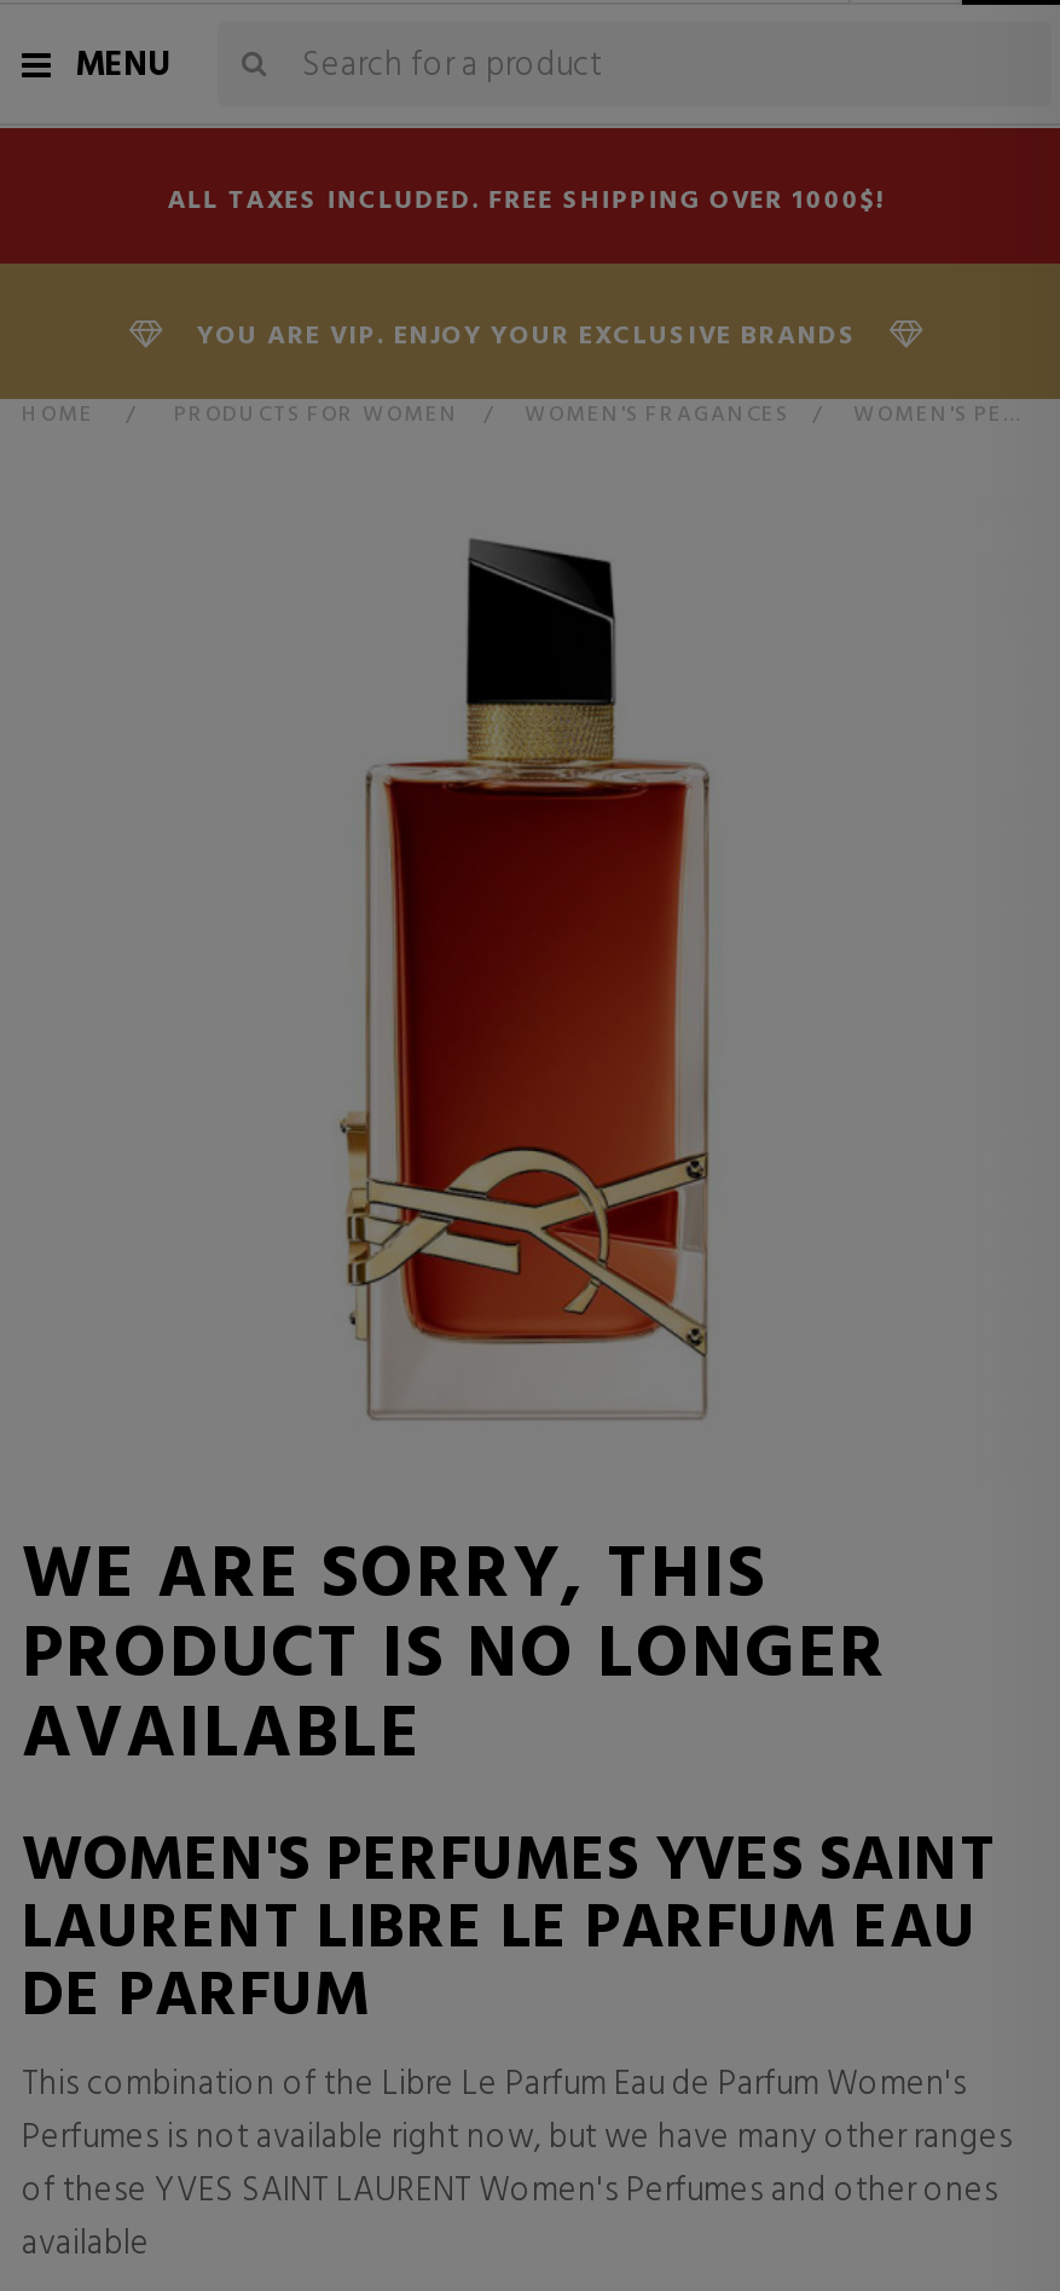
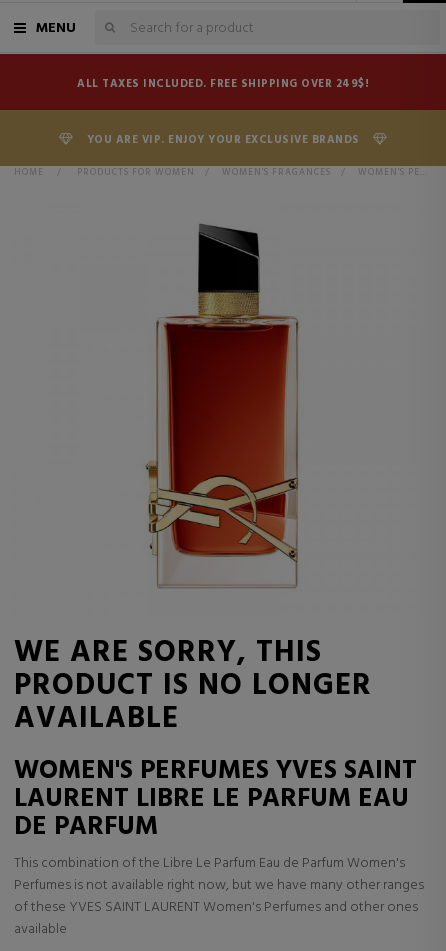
- ALL TAXES INCLUDED. FREE SHIPPING OVER 1000$!
+ ALL TAXES INCLUDED. FREE SHIPPING OVER 249$!
